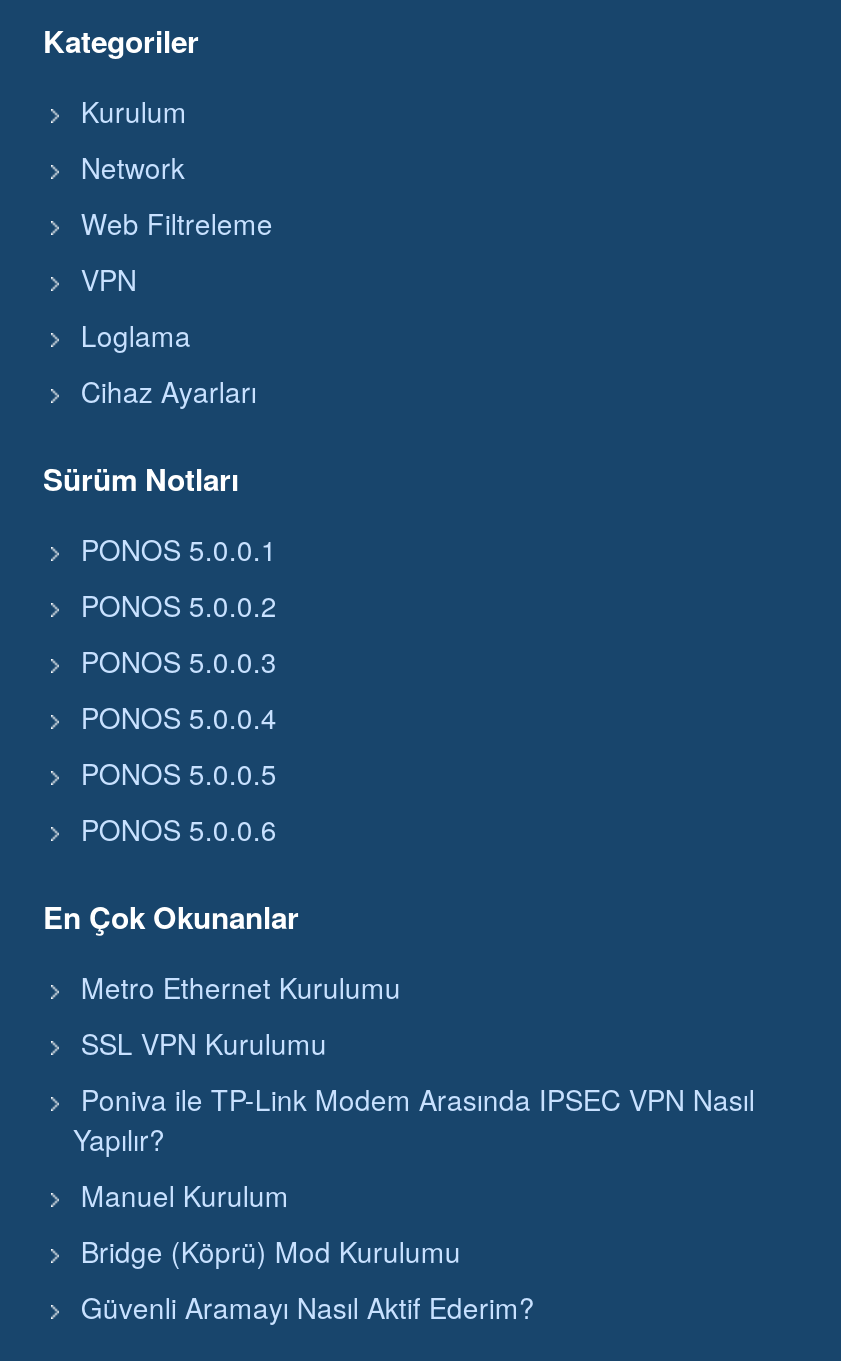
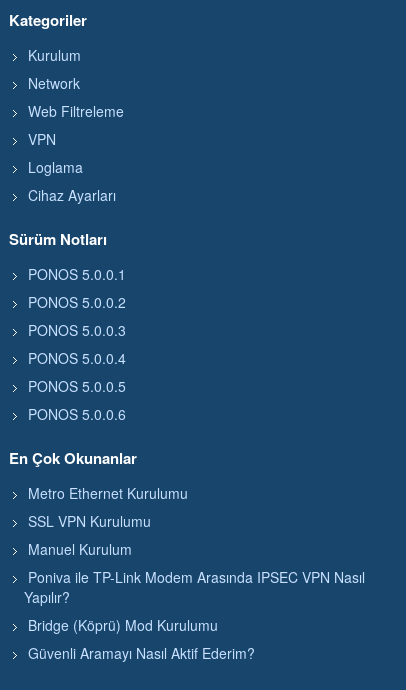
moved down: Poniva ile TP-Link Modem Arasında IPSEC VPN Nasıl | Yapılır?

moved up: Manuel Kurulum
